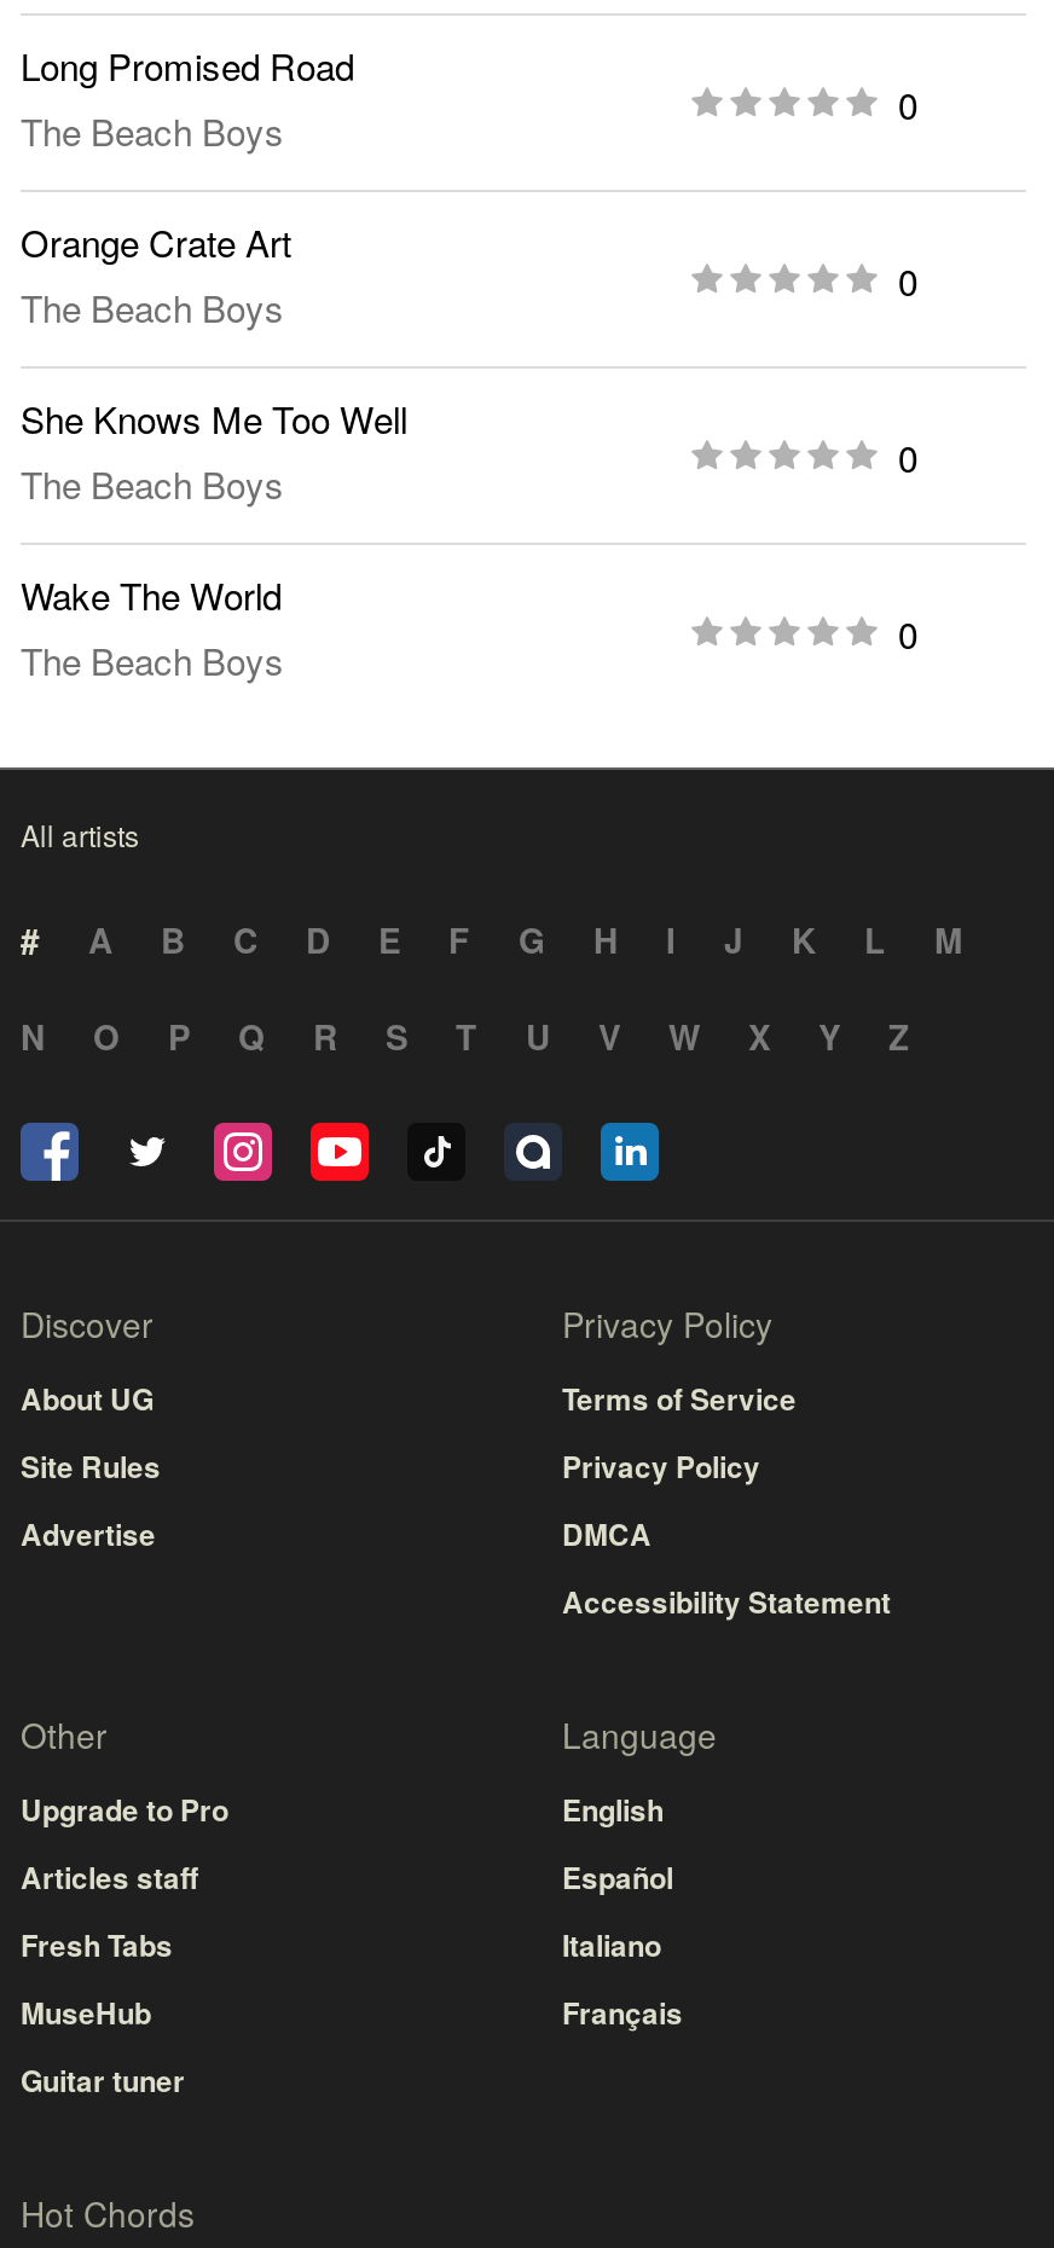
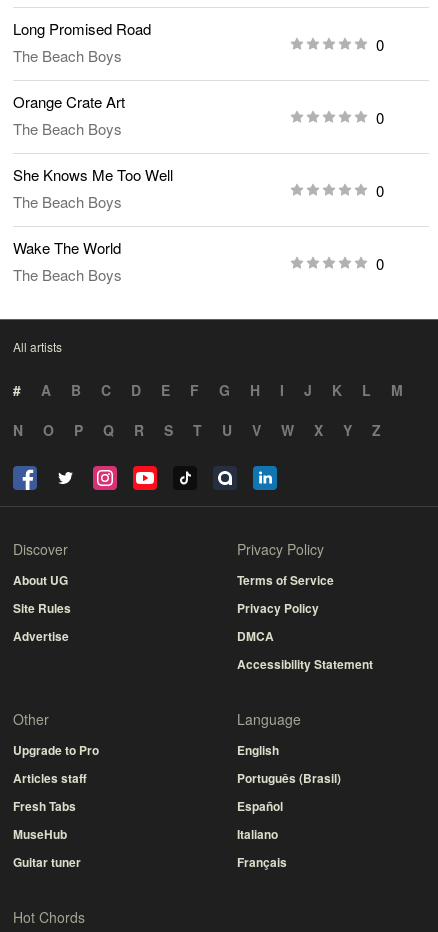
moved down: Español | Italiano | Français

+ Português (Brasil)
